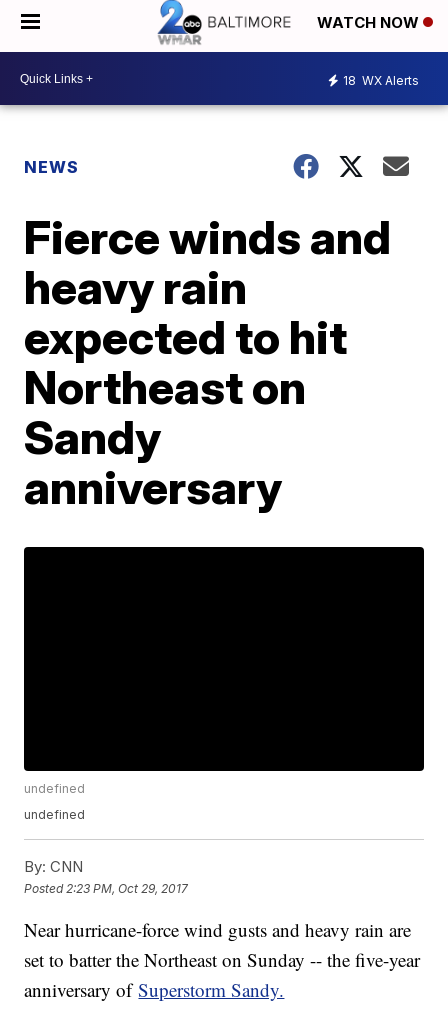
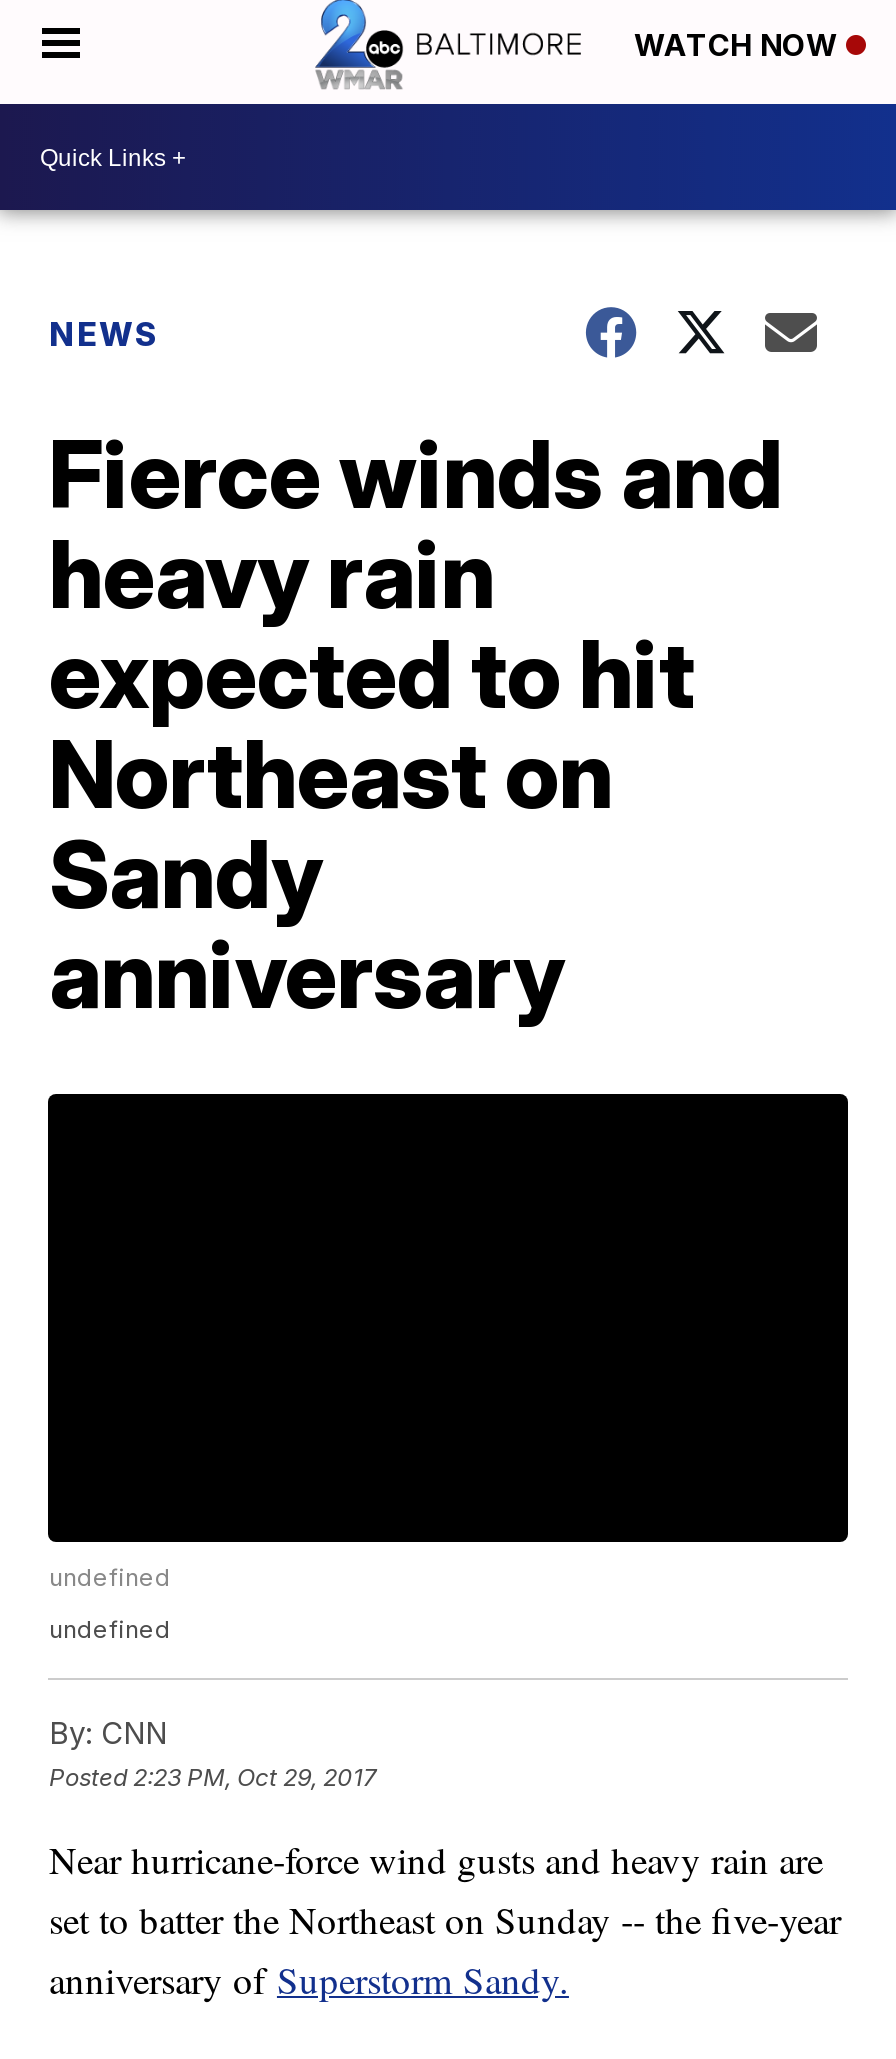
- 18 WX Alerts
